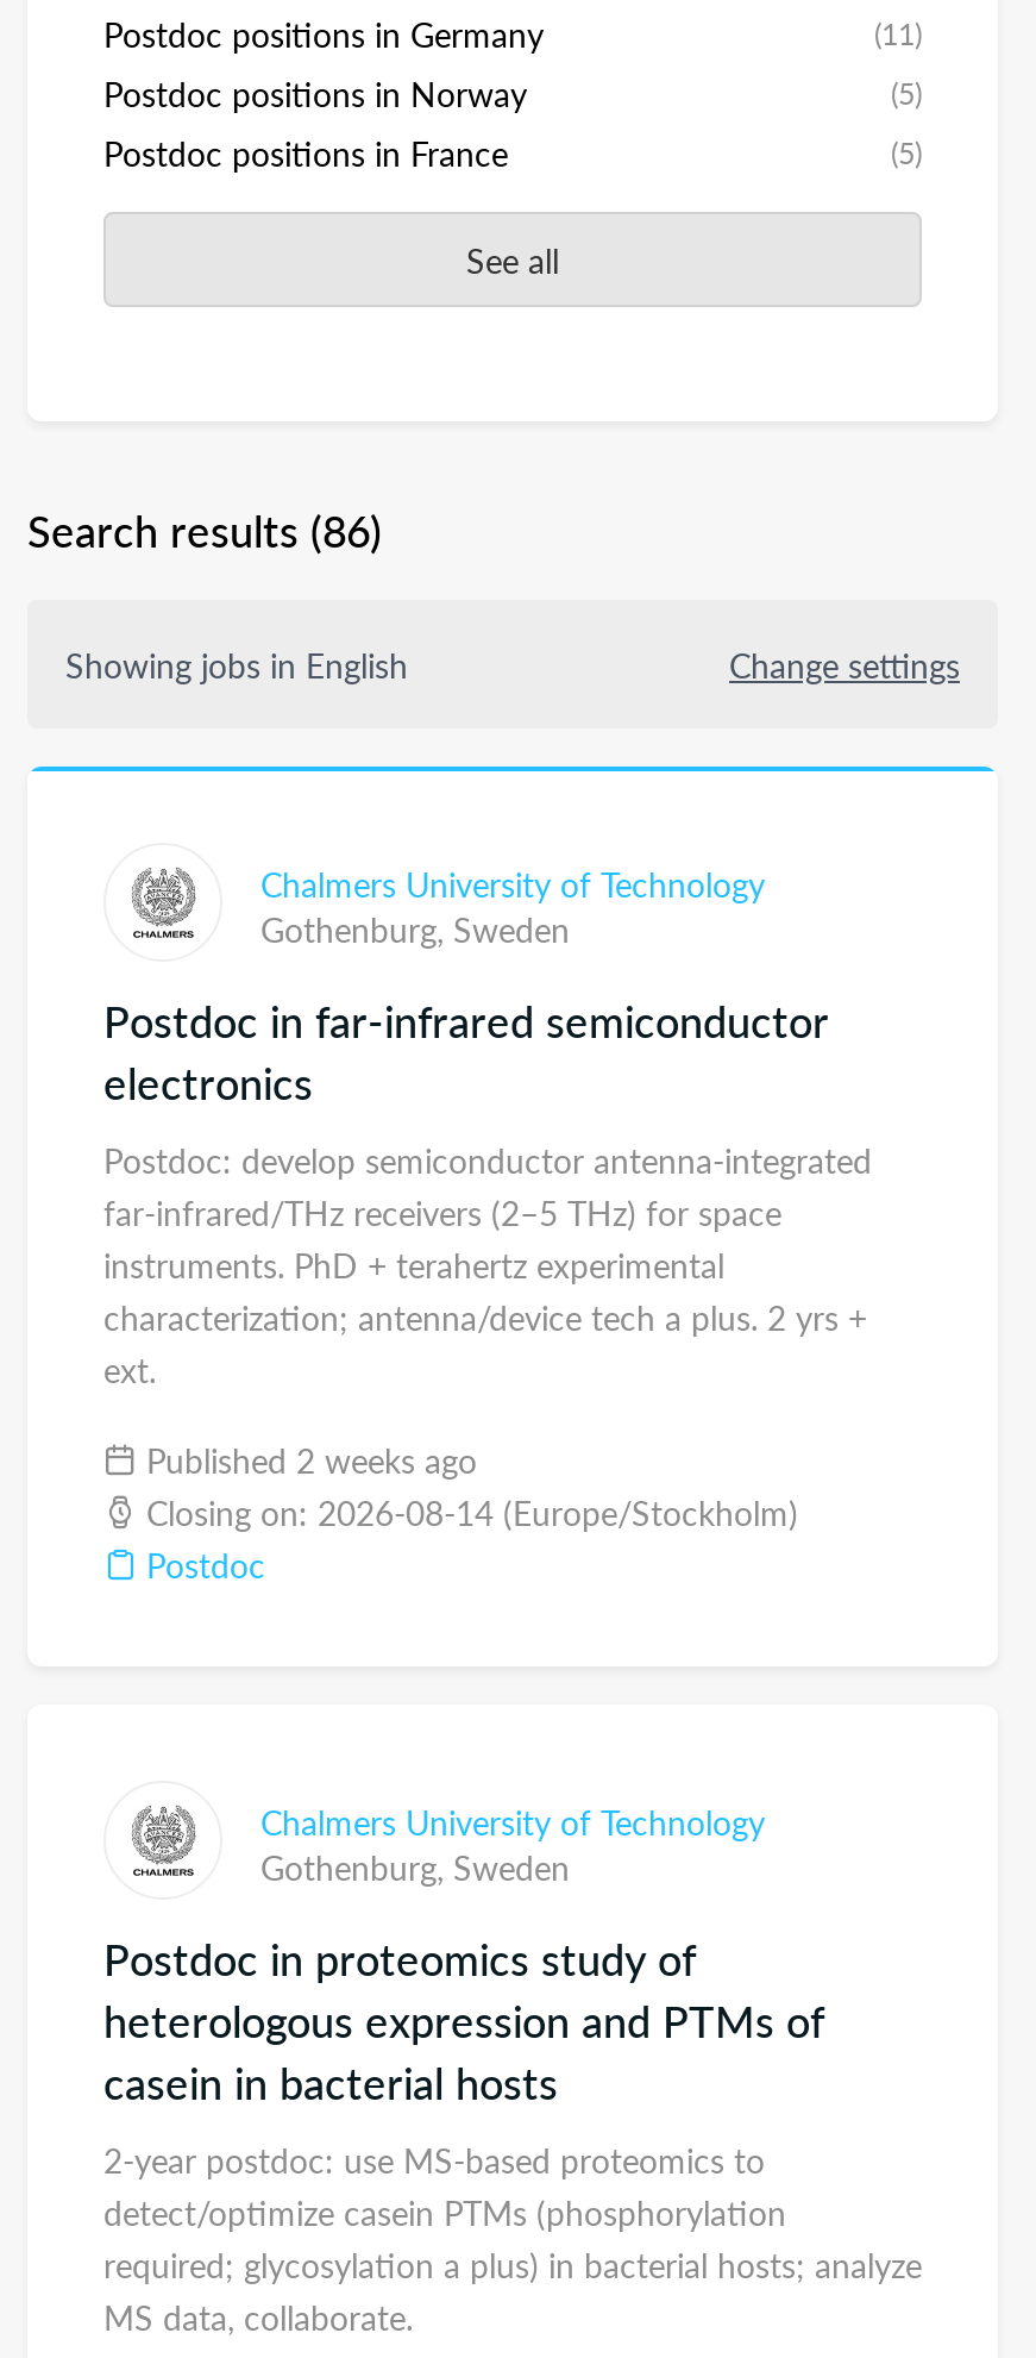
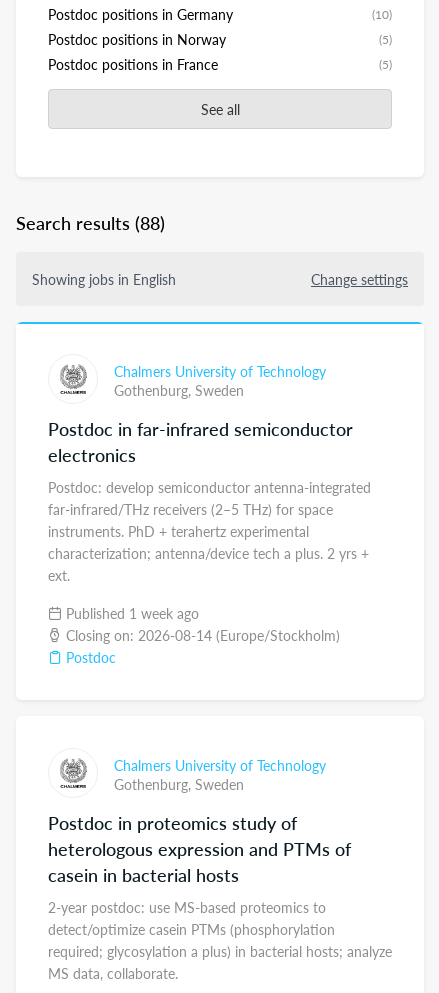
- (11)
+ (10)

- Search results (86)
+ Search results (88)

- Published 2 weeks ago
+ Published 1 week ago
